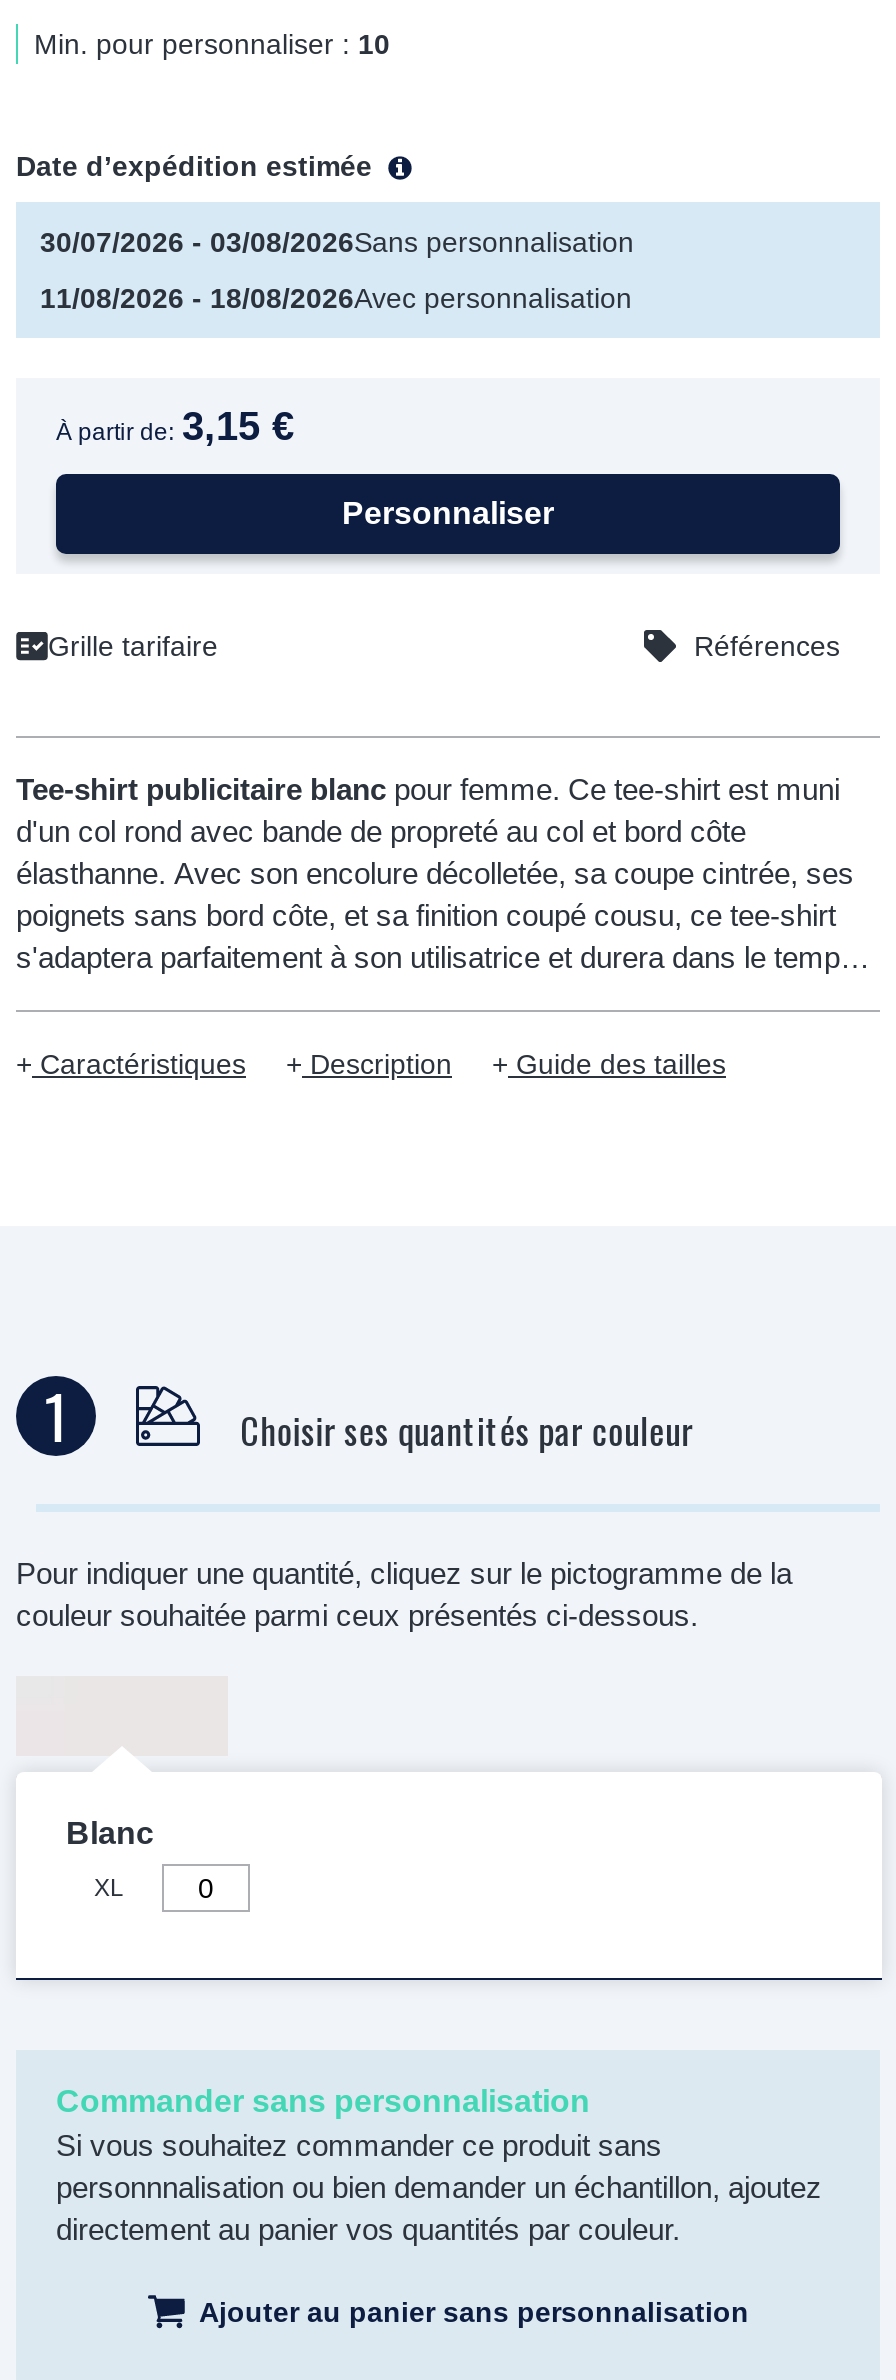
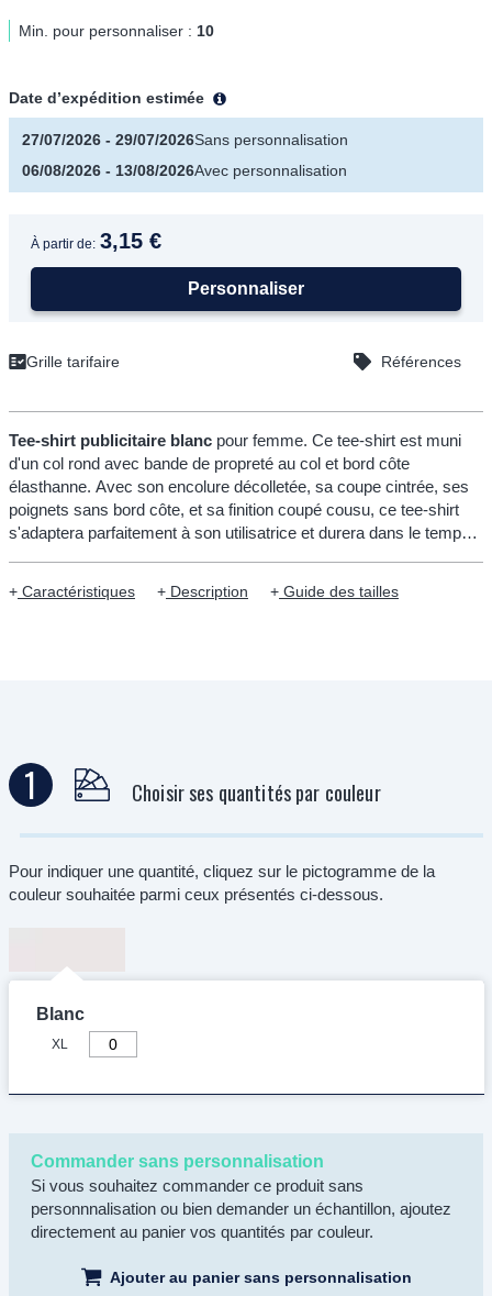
- 30/07/2026 ‐ 03/08/2026Sans personnalisation
+ 27/07/2026 ‐ 29/07/2026Sans personnalisation

- 11/08/2026 ‐ 18/08/2026Avec personnalisation
+ 06/08/2026 ‐ 13/08/2026Avec personnalisation
